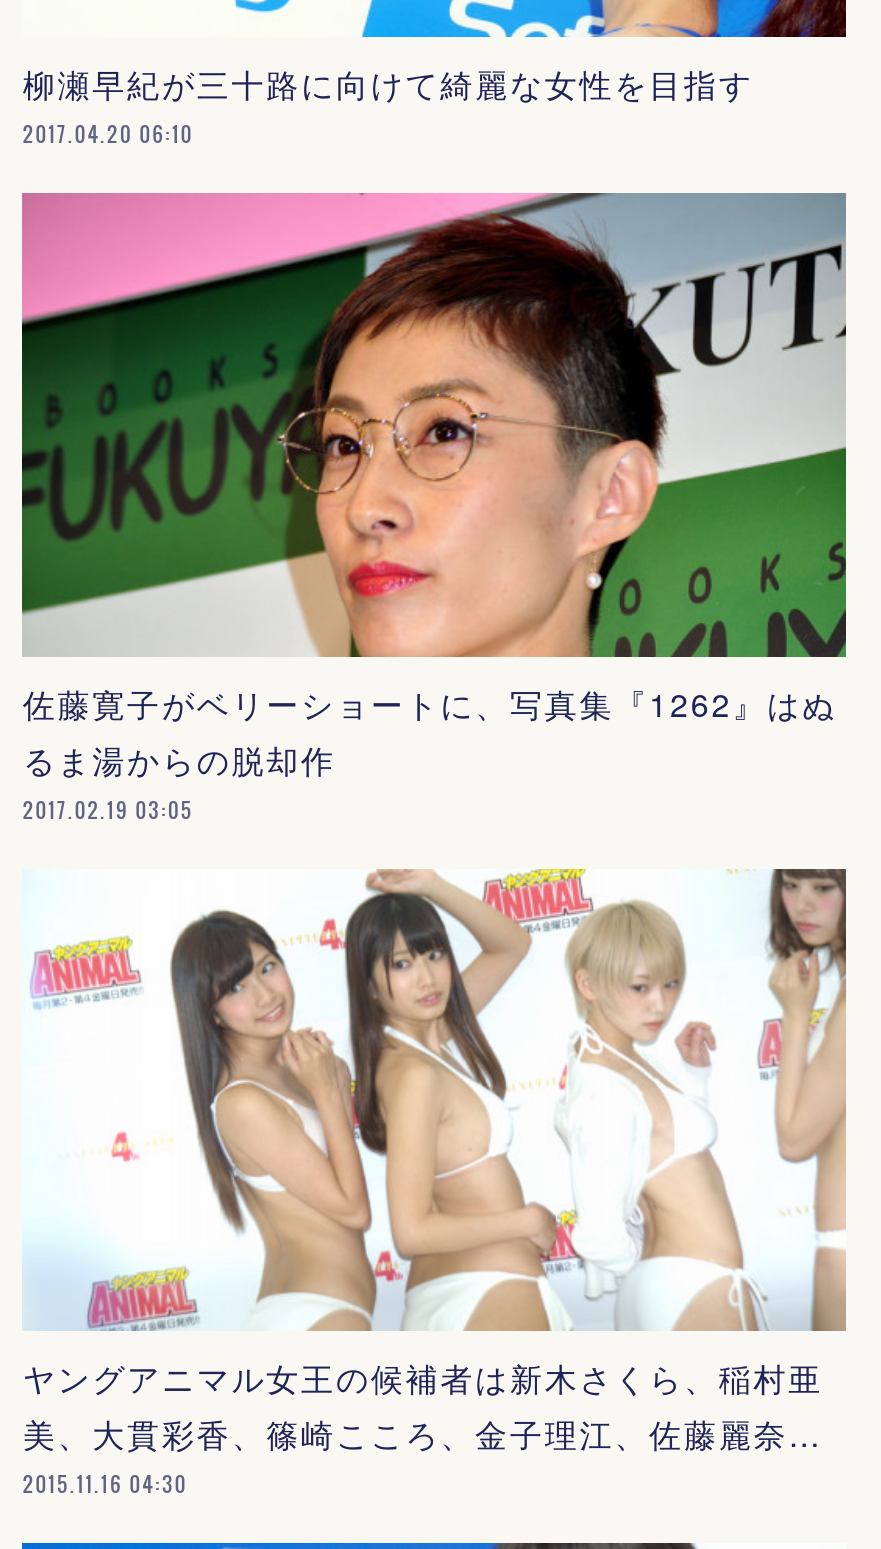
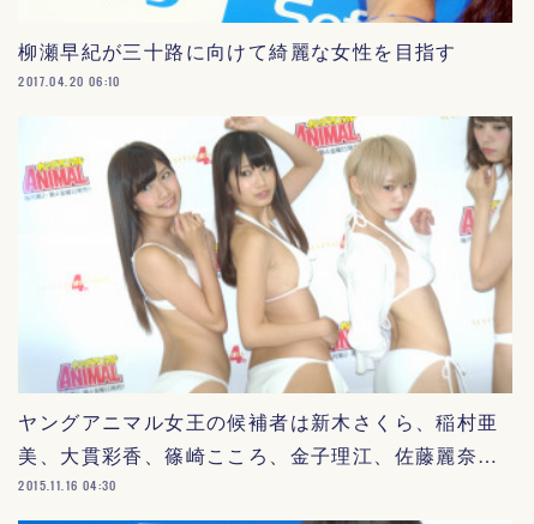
- [image]
- 佐藤寛子がベリーショートに、写真集『1262』はぬ
- るま湯からの脱却作
- 2017.02.19 03:05
